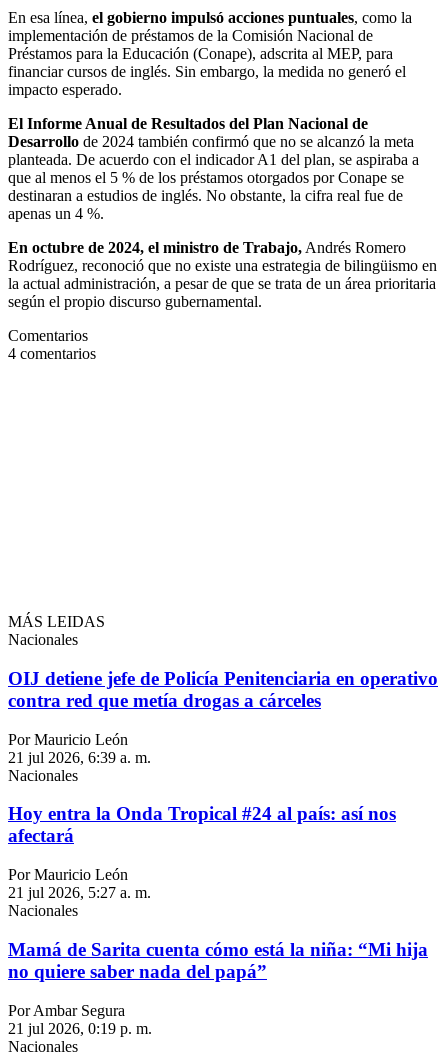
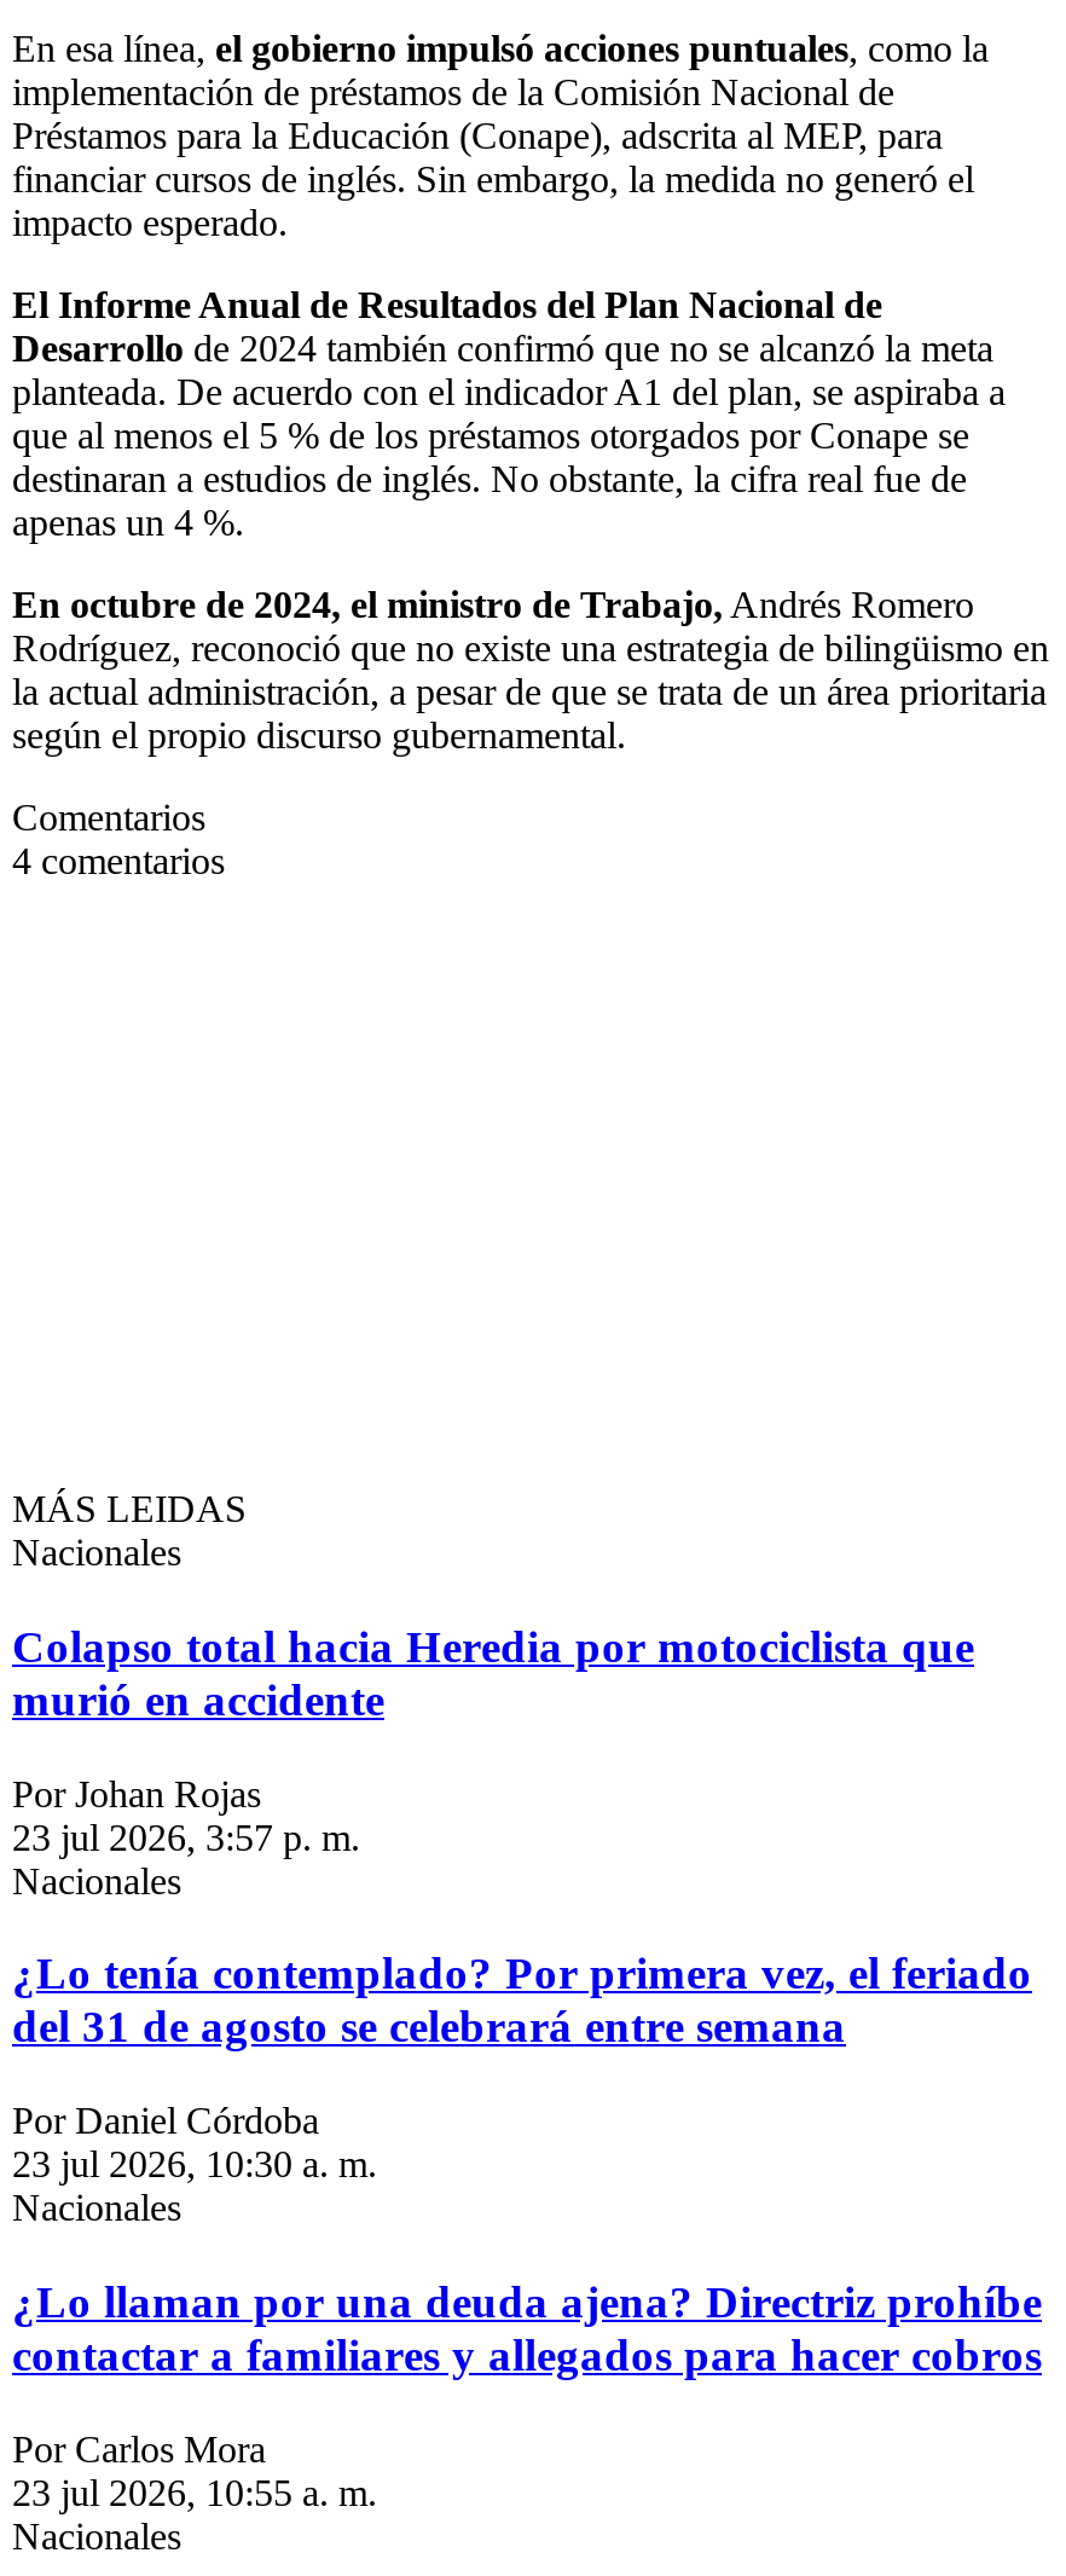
- OIJ detiene jefe de Policía Penitenciaria en operativo
- contra red que metía drogas a cárceles
+ Colapso total hacia Heredia por motociclista que
+ murió en accidente

- Por Mauricio León
- 21 jul 2026, 6:39 a. m.
+ Por Johan Rojas
+ 23 jul 2026, 3:57 p. m.

- Hoy entra la Onda Tropical #24 al país: así nos
- afectará
+ ¿Lo tenía contemplado? Por primera vez, el feriado
+ del 31 de agosto se celebrará entre semana

- Por Mauricio León
- 21 jul 2026, 5:27 a. m.
+ Por Daniel Córdoba
+ 23 jul 2026, 10:30 a. m.

- Mamá de Sarita cuenta cómo está la niña: “Mi hija
- no quiere saber nada del papá”
+ ¿Lo llaman por una deuda ajena? Directriz prohíbe
+ contactar a familiares y allegados para hacer cobros

- Por Ambar Segura
- 21 jul 2026, 0:19 p. m.
+ Por Carlos Mora
+ 23 jul 2026, 10:55 a. m.
